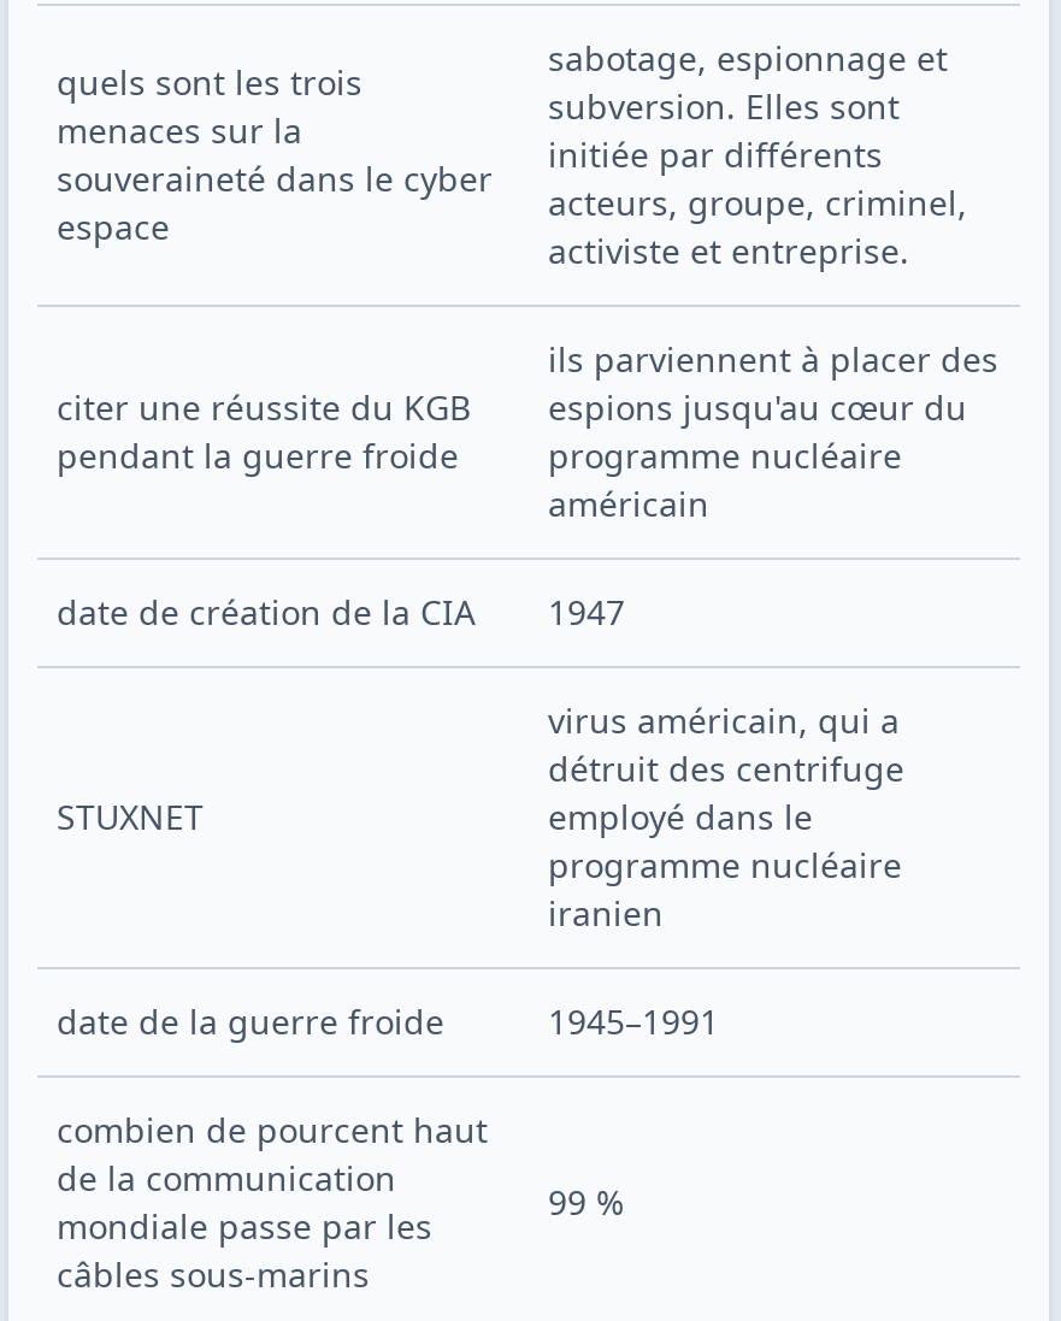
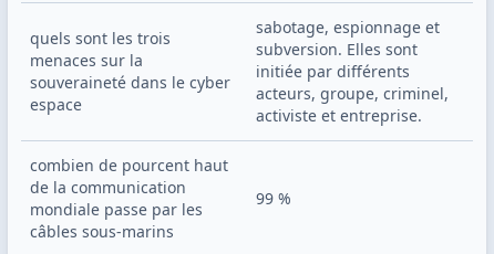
- ils parviennent à placer des
- espions jusqu'au cœur du
- programme nucléaire
- américain
- date de création de la CIA
- 1947

- citer une réussite du KGB
- pendant la guerre froide

- virus américain, qui a
- détruit des centrifuge
- employé dans le
- programme nucléaire
- iranien
- date de la guerre froide
- 1945–1991

- STUXNET
